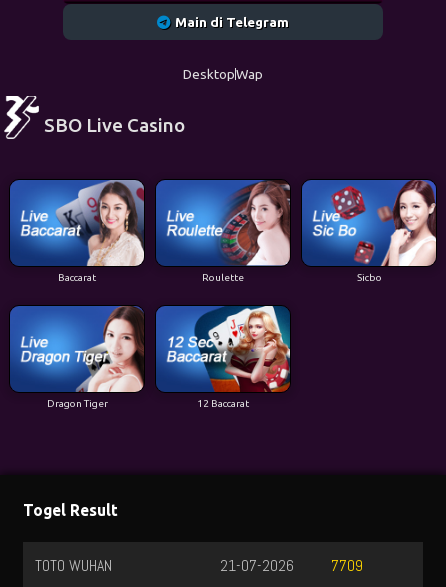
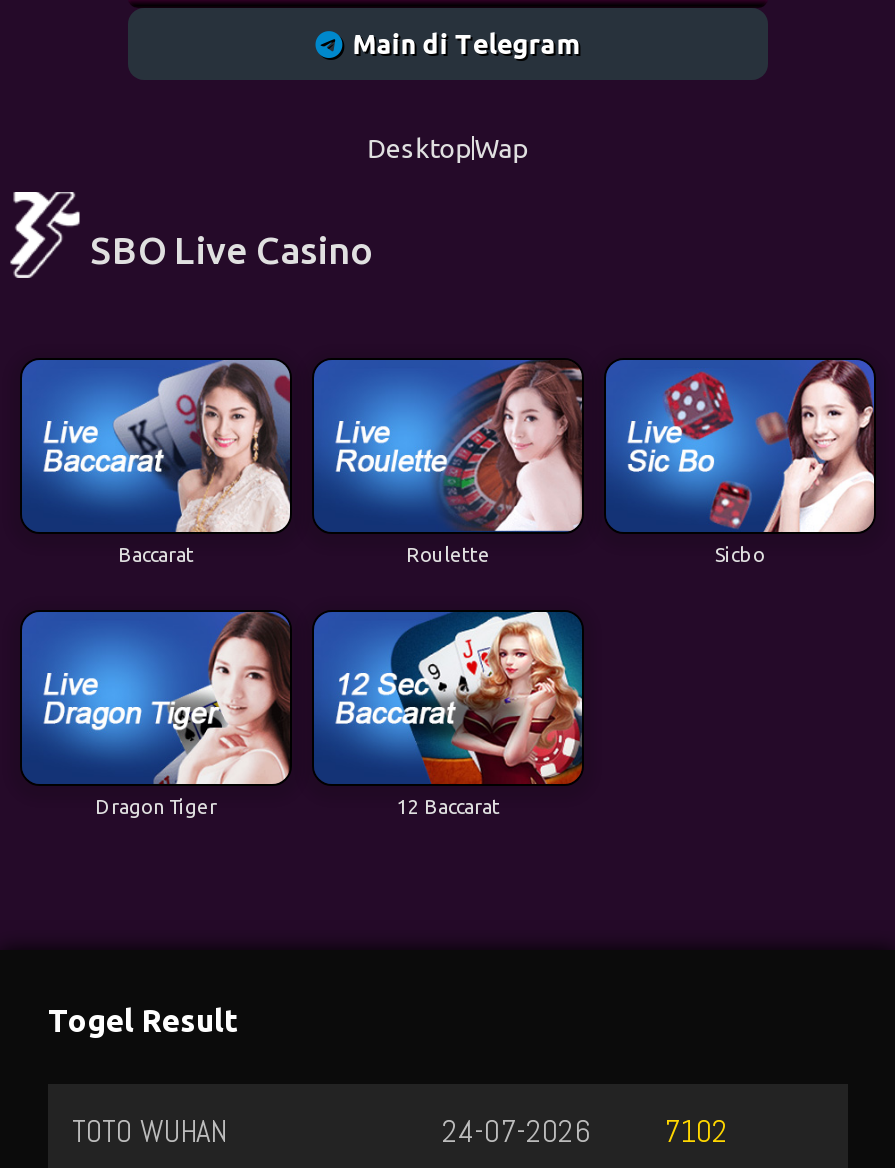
- 21-07-2026
+ 24-07-2026

- 7709
+ 7102
